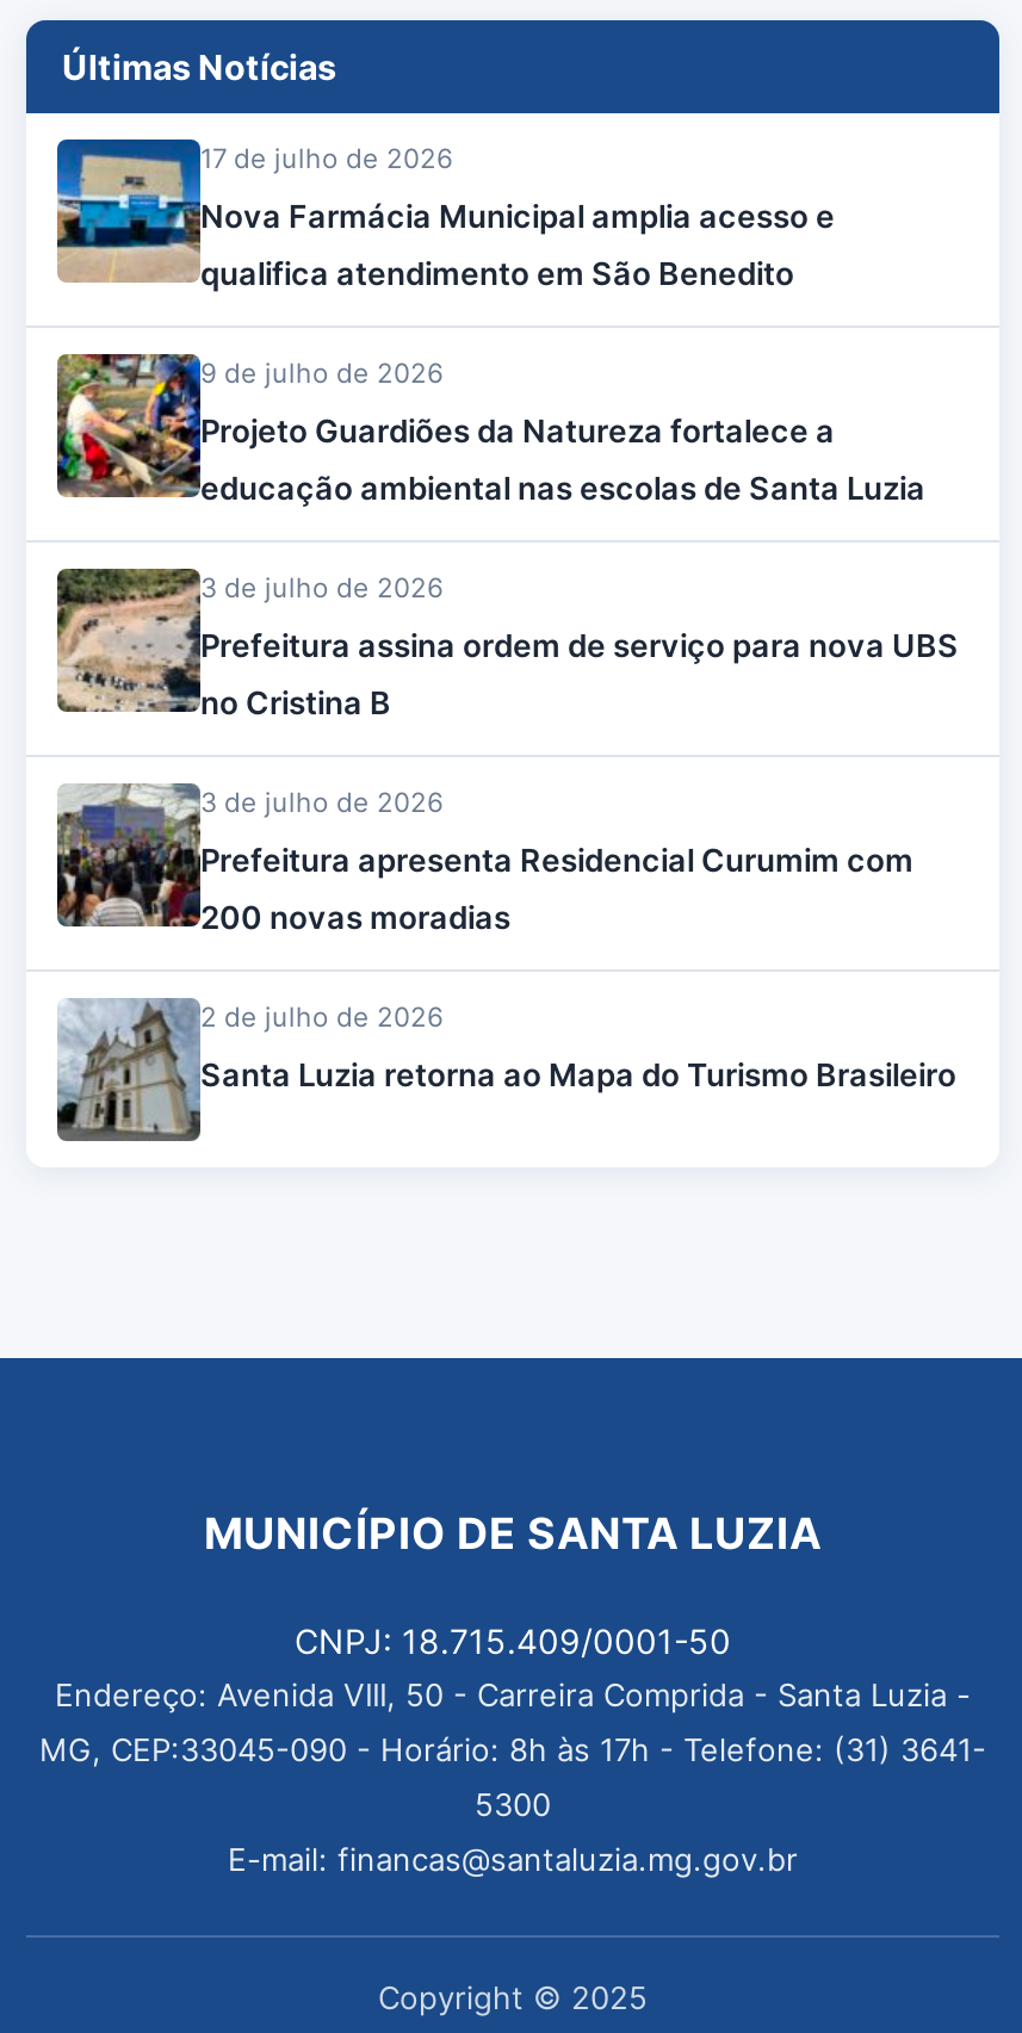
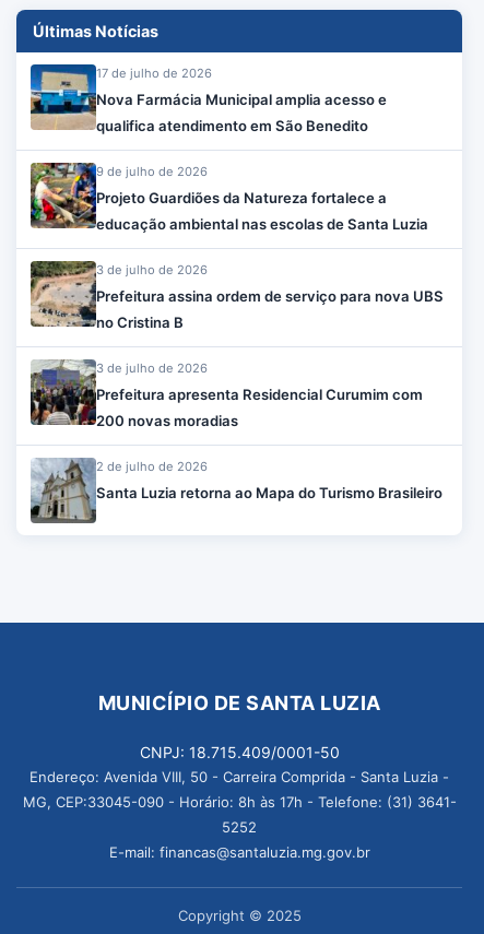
- 5300
+ 5252
